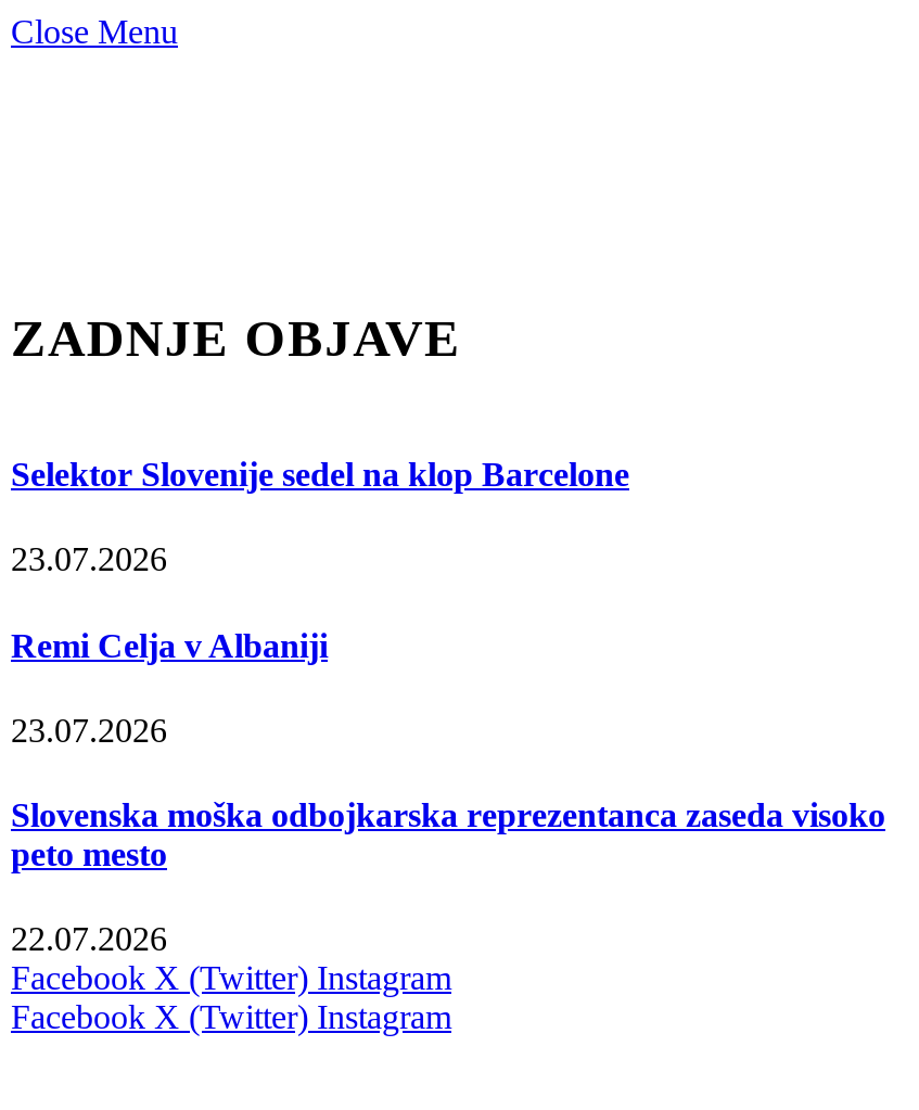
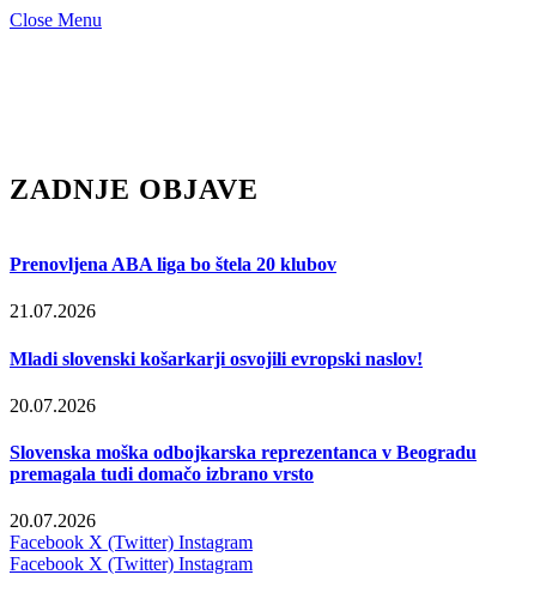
- Selektor Slovenije sedel na klop Barcelone
+ Prenovljena ABA liga bo štela 20 klubov

- 23.07.2026
+ 21.07.2026

- Remi Celja v Albaniji
+ Mladi slovenski košarkarji osvojili evropski naslov!

- 23.07.2026
+ 20.07.2026

- Slovenska moška odbojkarska reprezentanca zaseda visoko
- peto mesto
+ Slovenska moška odbojkarska reprezentanca v Beogradu
+ premagala tudi domačo izbrano vrsto

- 22.07.2026
+ 20.07.2026
